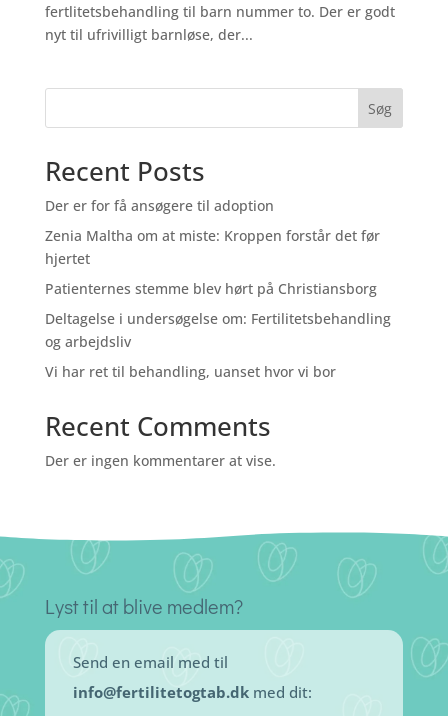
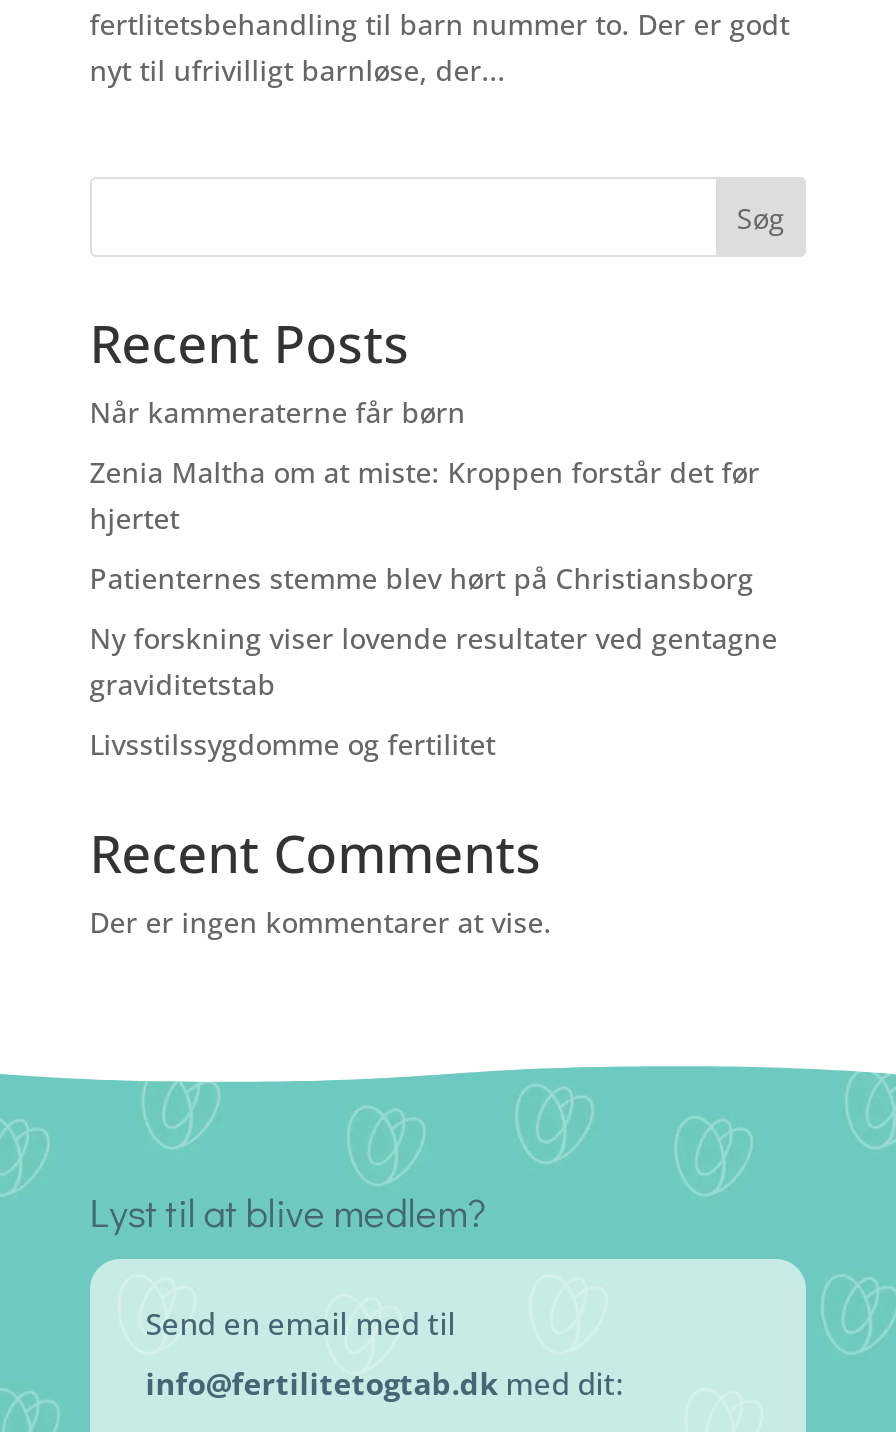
- Der er for få ansøgere til adoption
+ Når kammeraterne får børn

- Deltagelse i undersøgelse om: Fertilitetsbehandling
- og arbejdsliv
+ Ny forskning viser lovende resultater ved gentagne
+ graviditetstab

- Vi har ret til behandling, uanset hvor vi bor
+ Livsstilssygdomme og fertilitet
